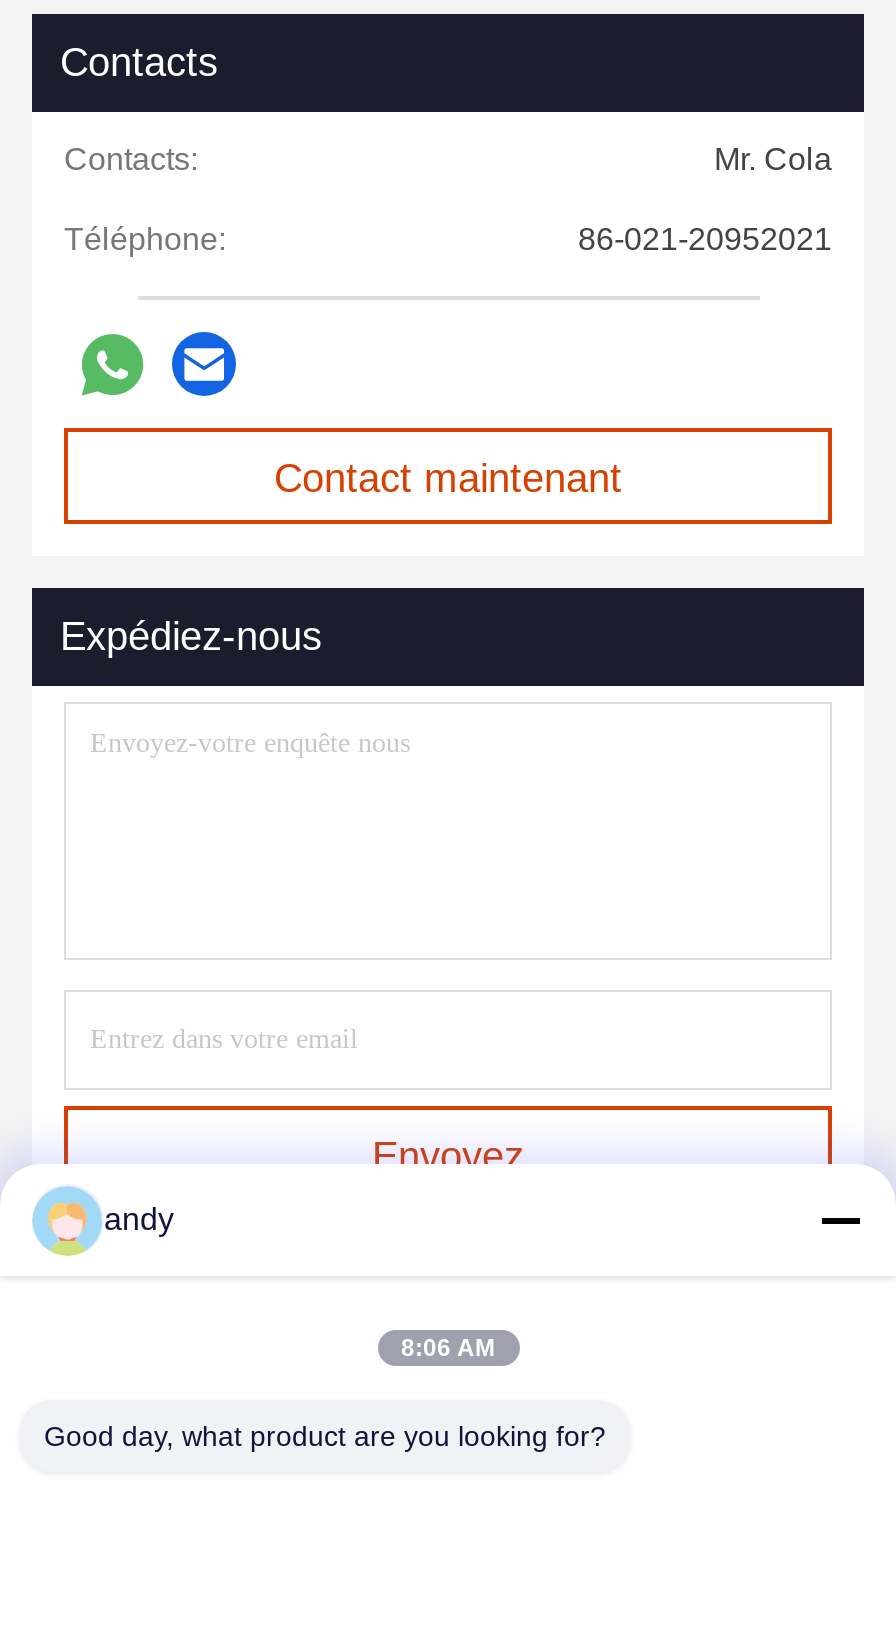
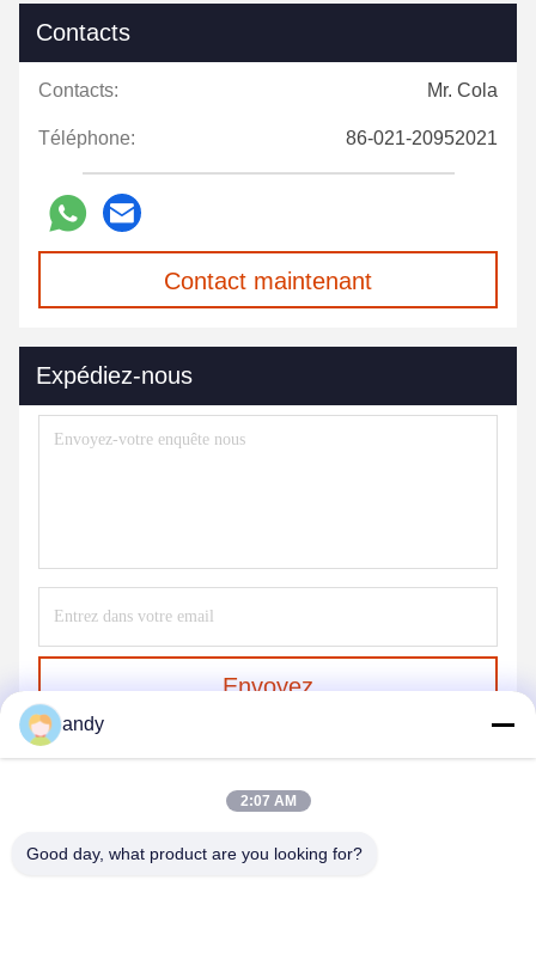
- 8:06 AM
+ 2:07 AM
